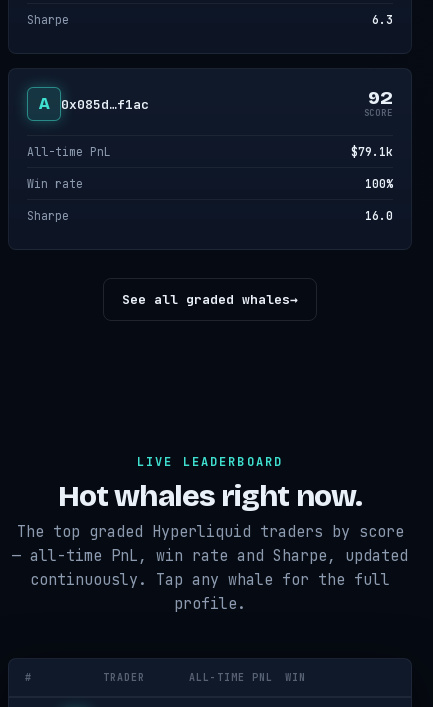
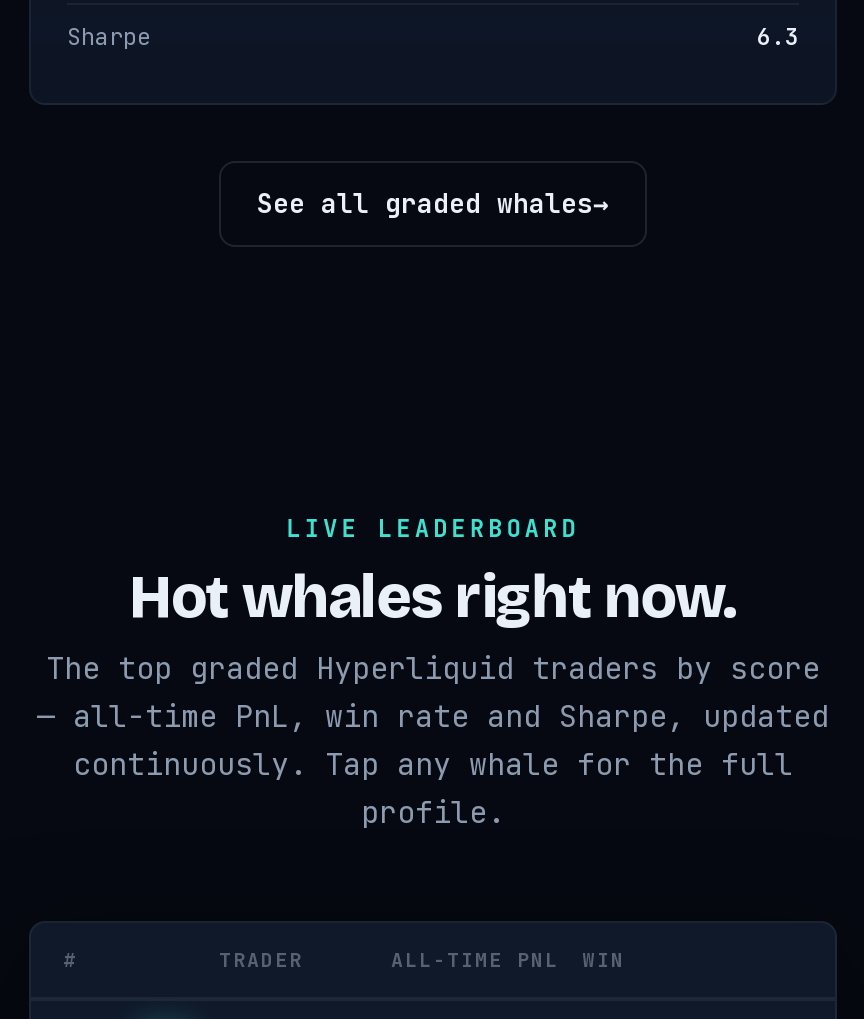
- A
- 0x085d…f1ac
- 92
- SCORE
- All-time PnL
- $79.1k
- Win rate
- 100%
- Sharpe
- 16.0
